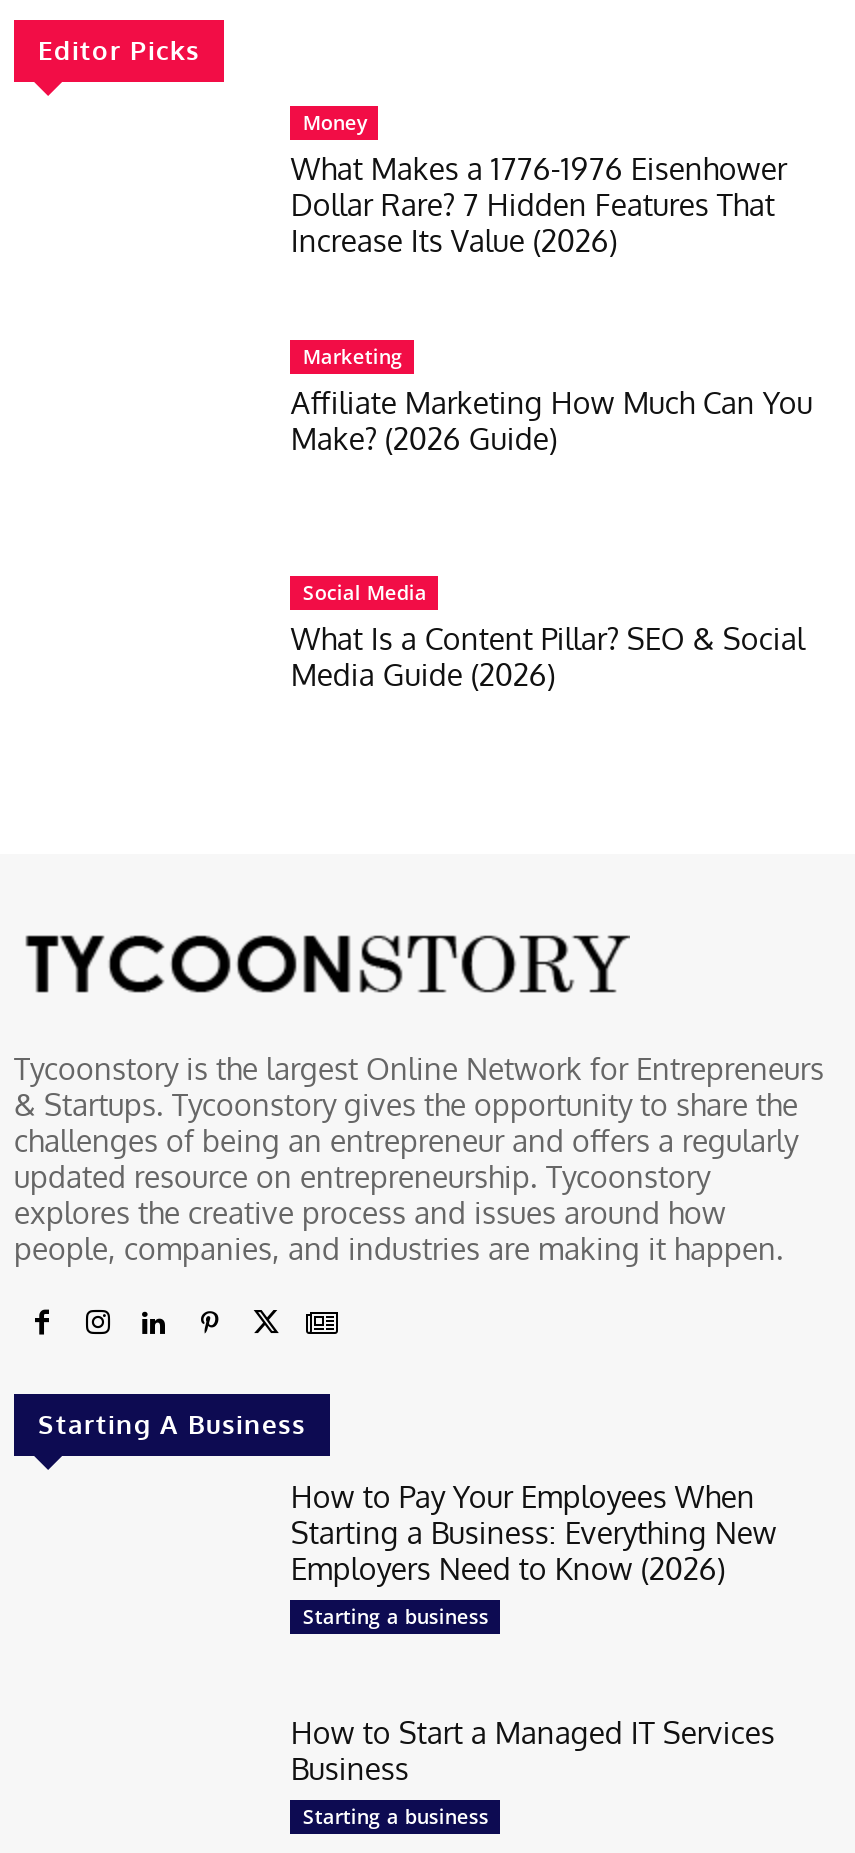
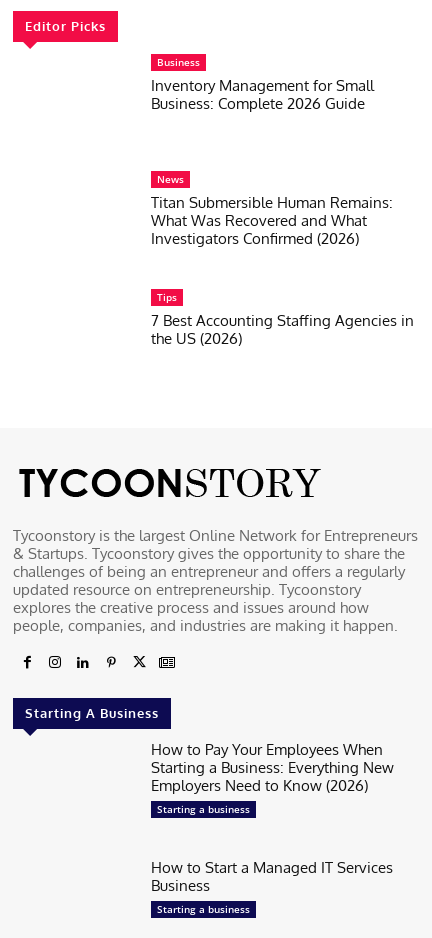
- Money
- What Makes a 1776-1976 Eisenhower
- Dollar Rare? 7 Hidden Features That
- Increase Its Value (2026)
+ Business
+ Inventory Management for Small
+ Business: Complete 2026 Guide

- Marketing
- Affiliate Marketing How Much Can You
- Make? (2026 Guide)
+ News
+ Titan Submersible Human Remains:
+ What Was Recovered and What
+ Investigators Confirmed (2026)

- Social Media
- What Is a Content Pillar? SEO & Social
- Media Guide (2026)
+ Tips
+ 7 Best Accounting Staffing Agencies in
+ the US (2026)
